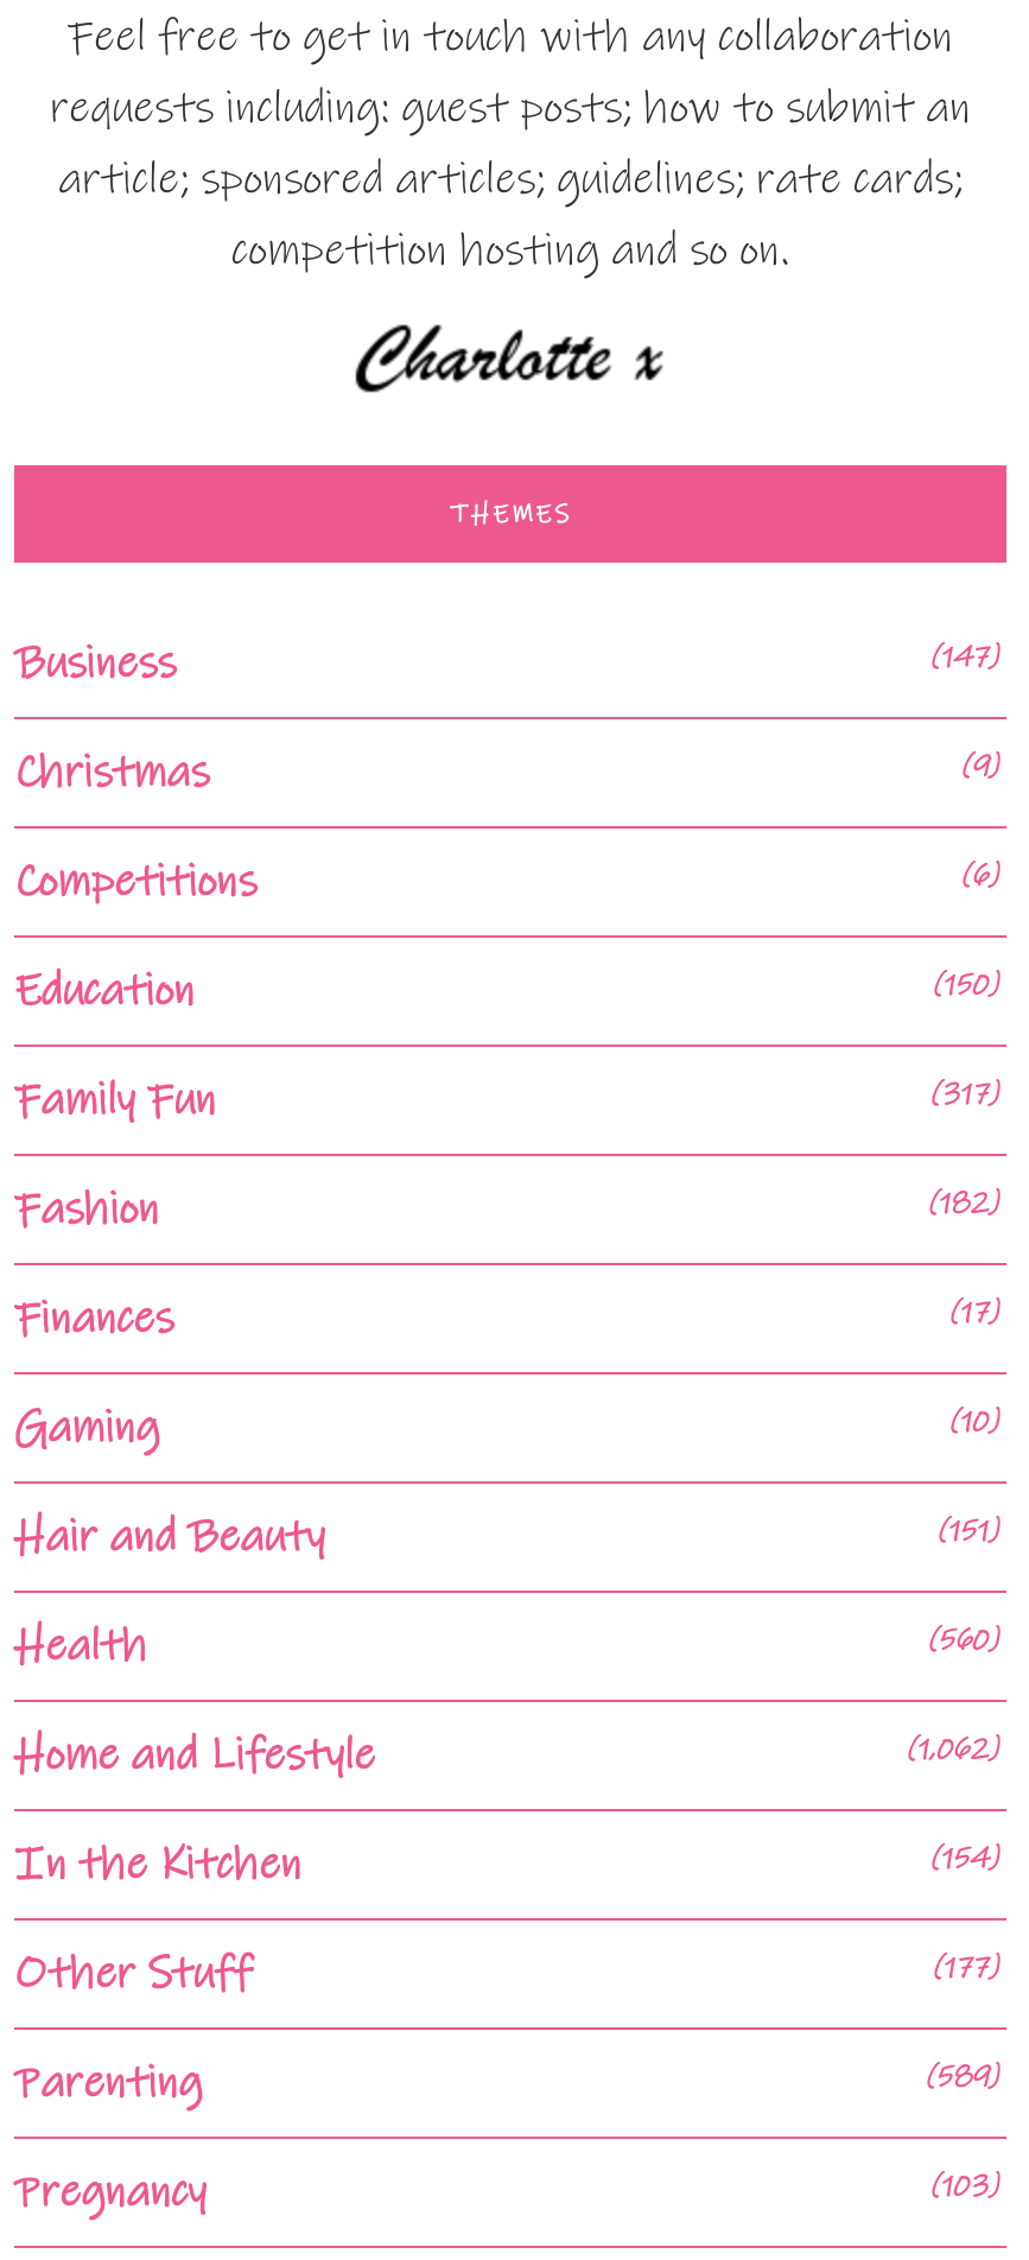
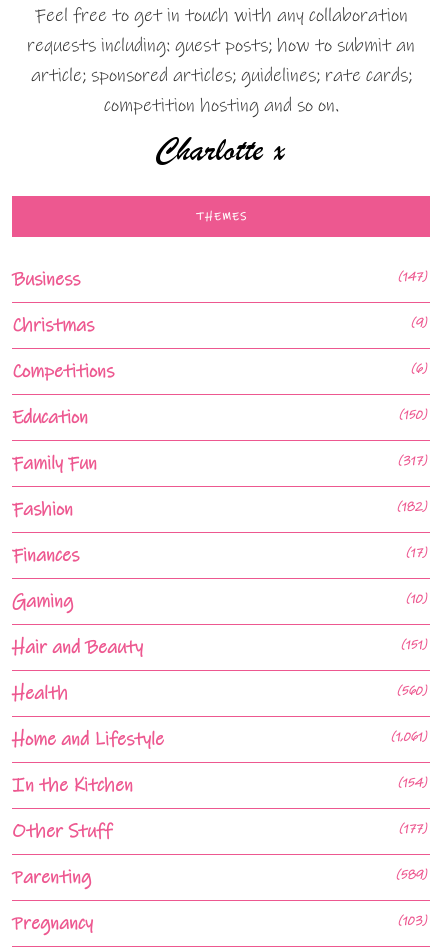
- (1,062)
+ (1,061)
